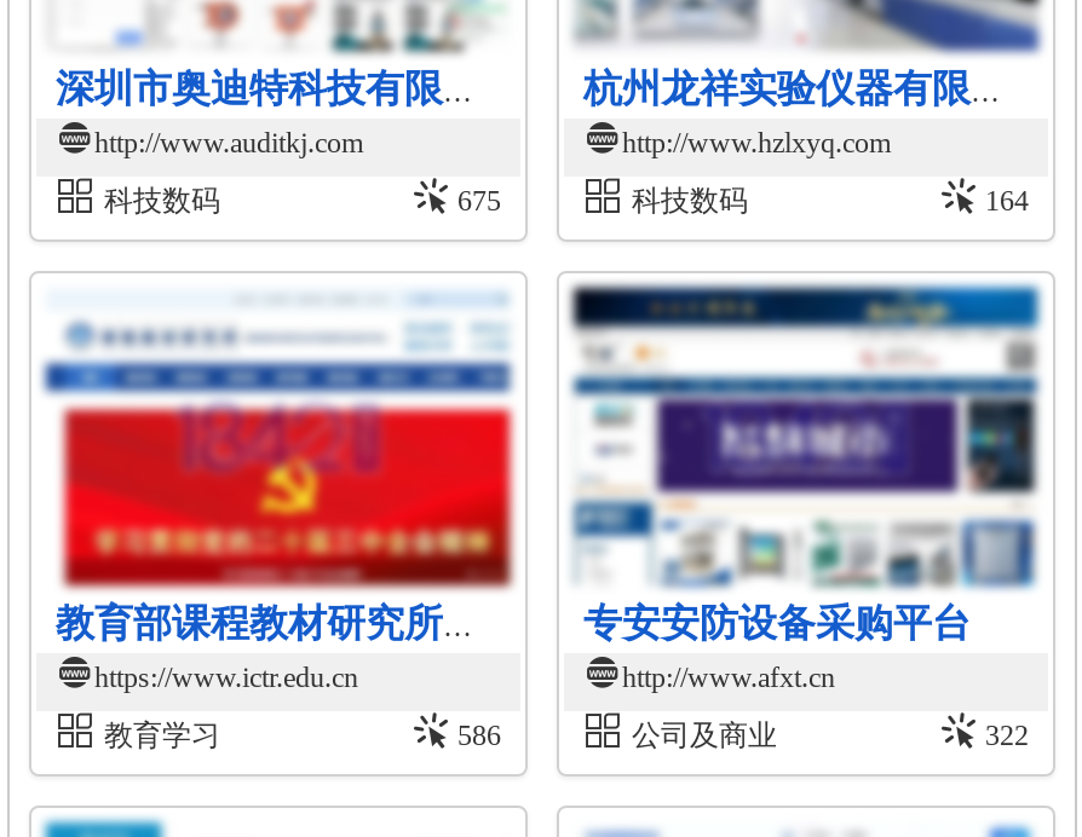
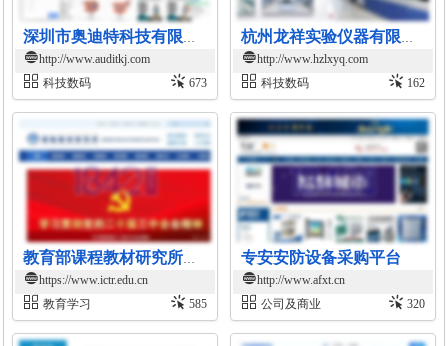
- 675
+ 673

- 164
+ 162

- 586
+ 585

- 322
+ 320
